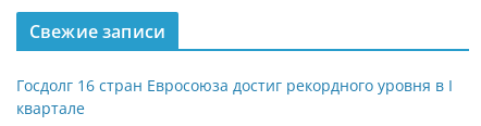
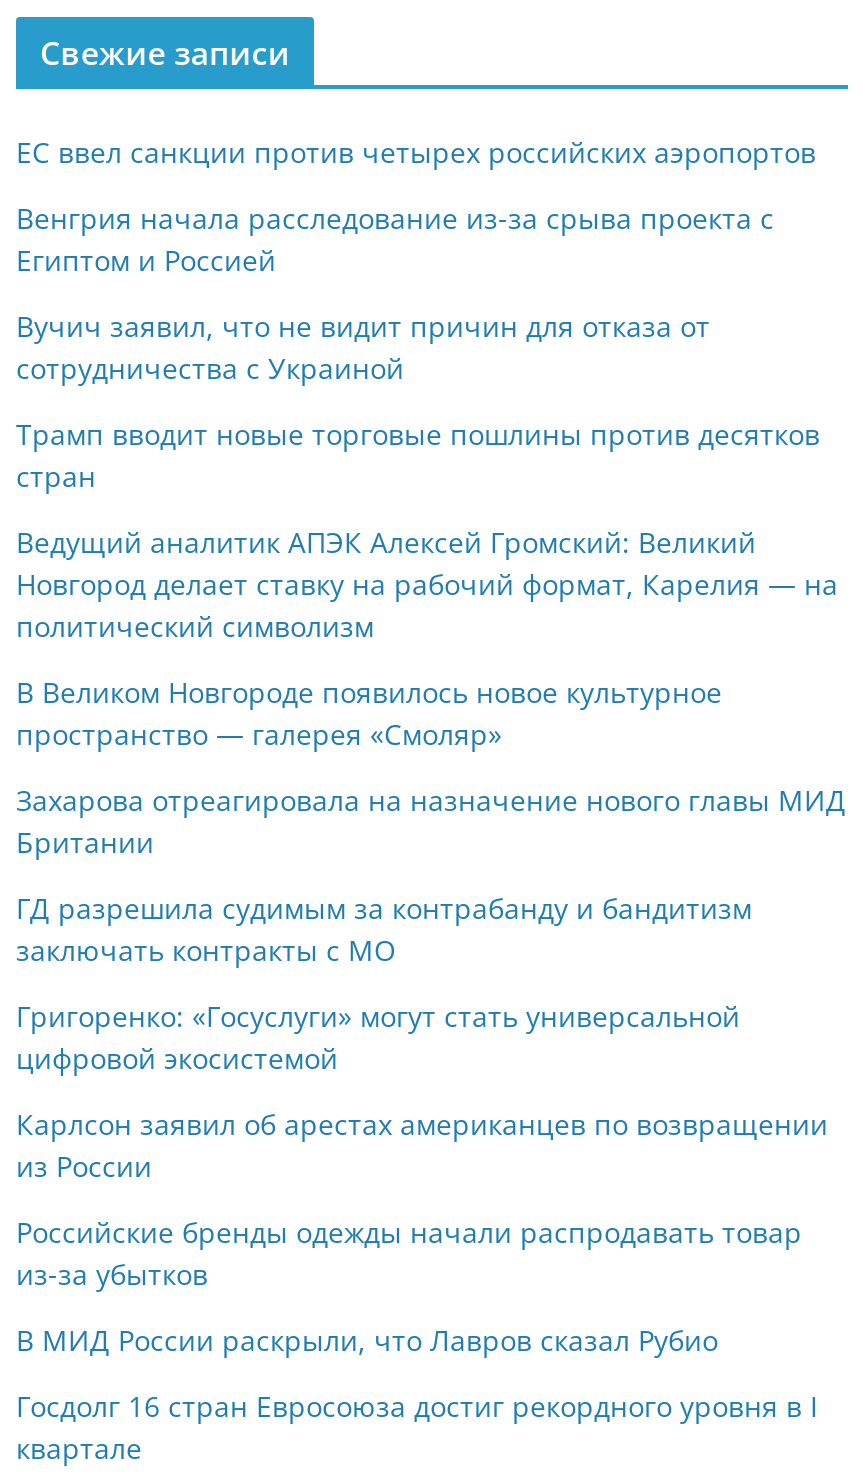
+ ЕС ввел санкции против четырех российских аэропортов
+ Венгрия начала расследование из-за срыва проекта с
+ Египтом и Россией
+ Вучич заявил, что не видит причин для отказа от
+ сотрудничества с Украиной
+ Трамп вводит новые торговые пошлины против десятков
+ стран
+ Ведущий аналитик АПЭК Алексей Громский: Великий
+ Новгород делает ставку на рабочий формат, Карелия — на
+ политический символизм
+ В Великом Новгороде появилось новое культурное
+ пространство — галерея «Смоляр»
+ Захарова отреагировала на назначение нового главы МИД
+ Британии
+ ГД разрешила судимым за контрабанду и бандитизм
+ заключать контракты с МО
+ Григоренко: «Госуслуги» могут стать универсальной
+ цифровой экосистемой
+ Карлсон заявил об арестах американцев по возвращении
+ из России
+ Российские бренды одежды начали распродавать товар
+ из-за убытков
+ В МИД России раскрыли, что Лавров сказал Рубио
